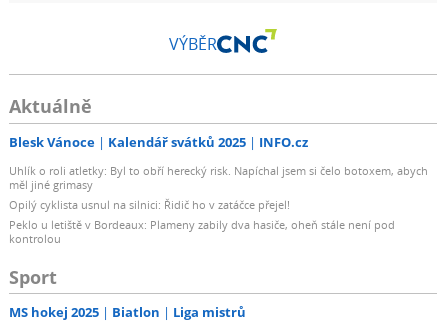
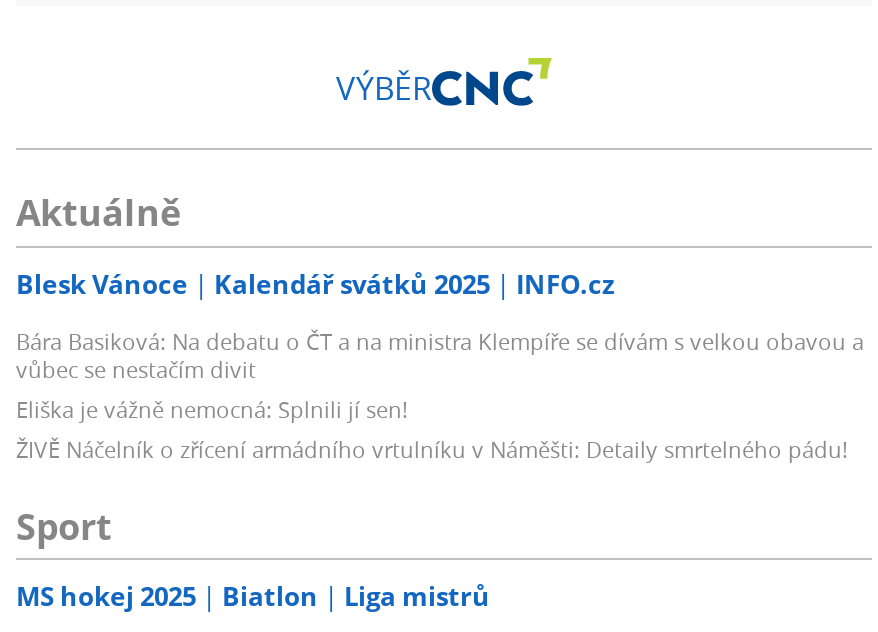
- Uhlík o roli atletky: Byl to obří herecký risk. Napíchal jsem si čelo botoxem, abych
- měl jiné grimasy
- Opilý cyklista usnul na silnici: Řidič ho v zatáčce přejel!
- Peklo u letiště v Bordeaux: Plameny zabily dva hasiče, oheň stále není pod
- kontrolou
+ Bára Basiková: Na debatu o ČT a na ministra Klempíře se dívám s velkou obavou a
+ vůbec se nestačím divit
+ Eliška je vážně nemocná: Splnili jí sen!
+ ŽIVĚ Náčelník o zřícení armádního vrtulníku v Náměšti: Detaily smrtelného pádu!
